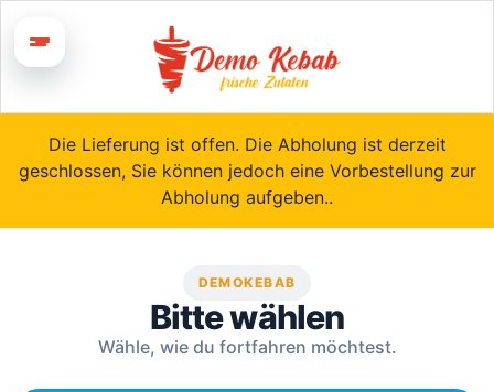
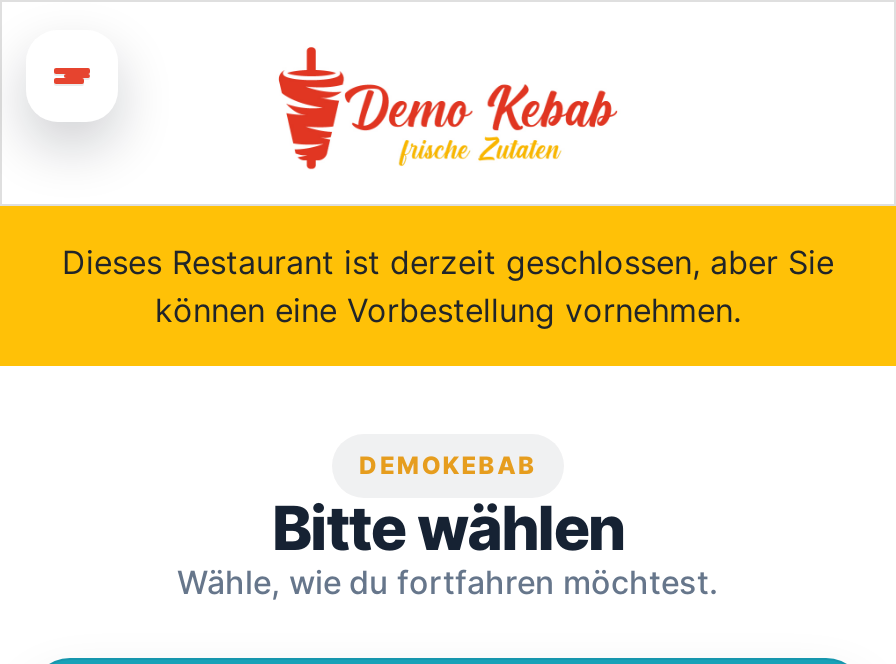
- Die Lieferung ist offen. Die Abholung ist derzeit
- geschlossen, Sie können jedoch eine Vorbestellung zur
- Abholung aufgeben..
+ Dieses Restaurant ist derzeit geschlossen, aber Sie
+ können eine Vorbestellung vornehmen.
